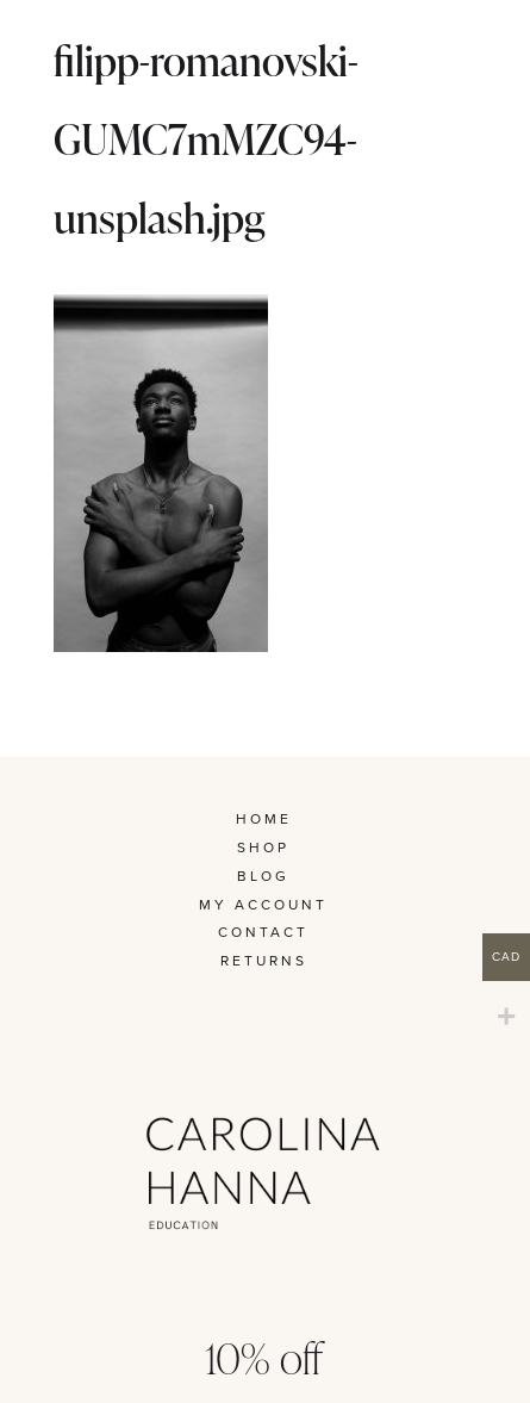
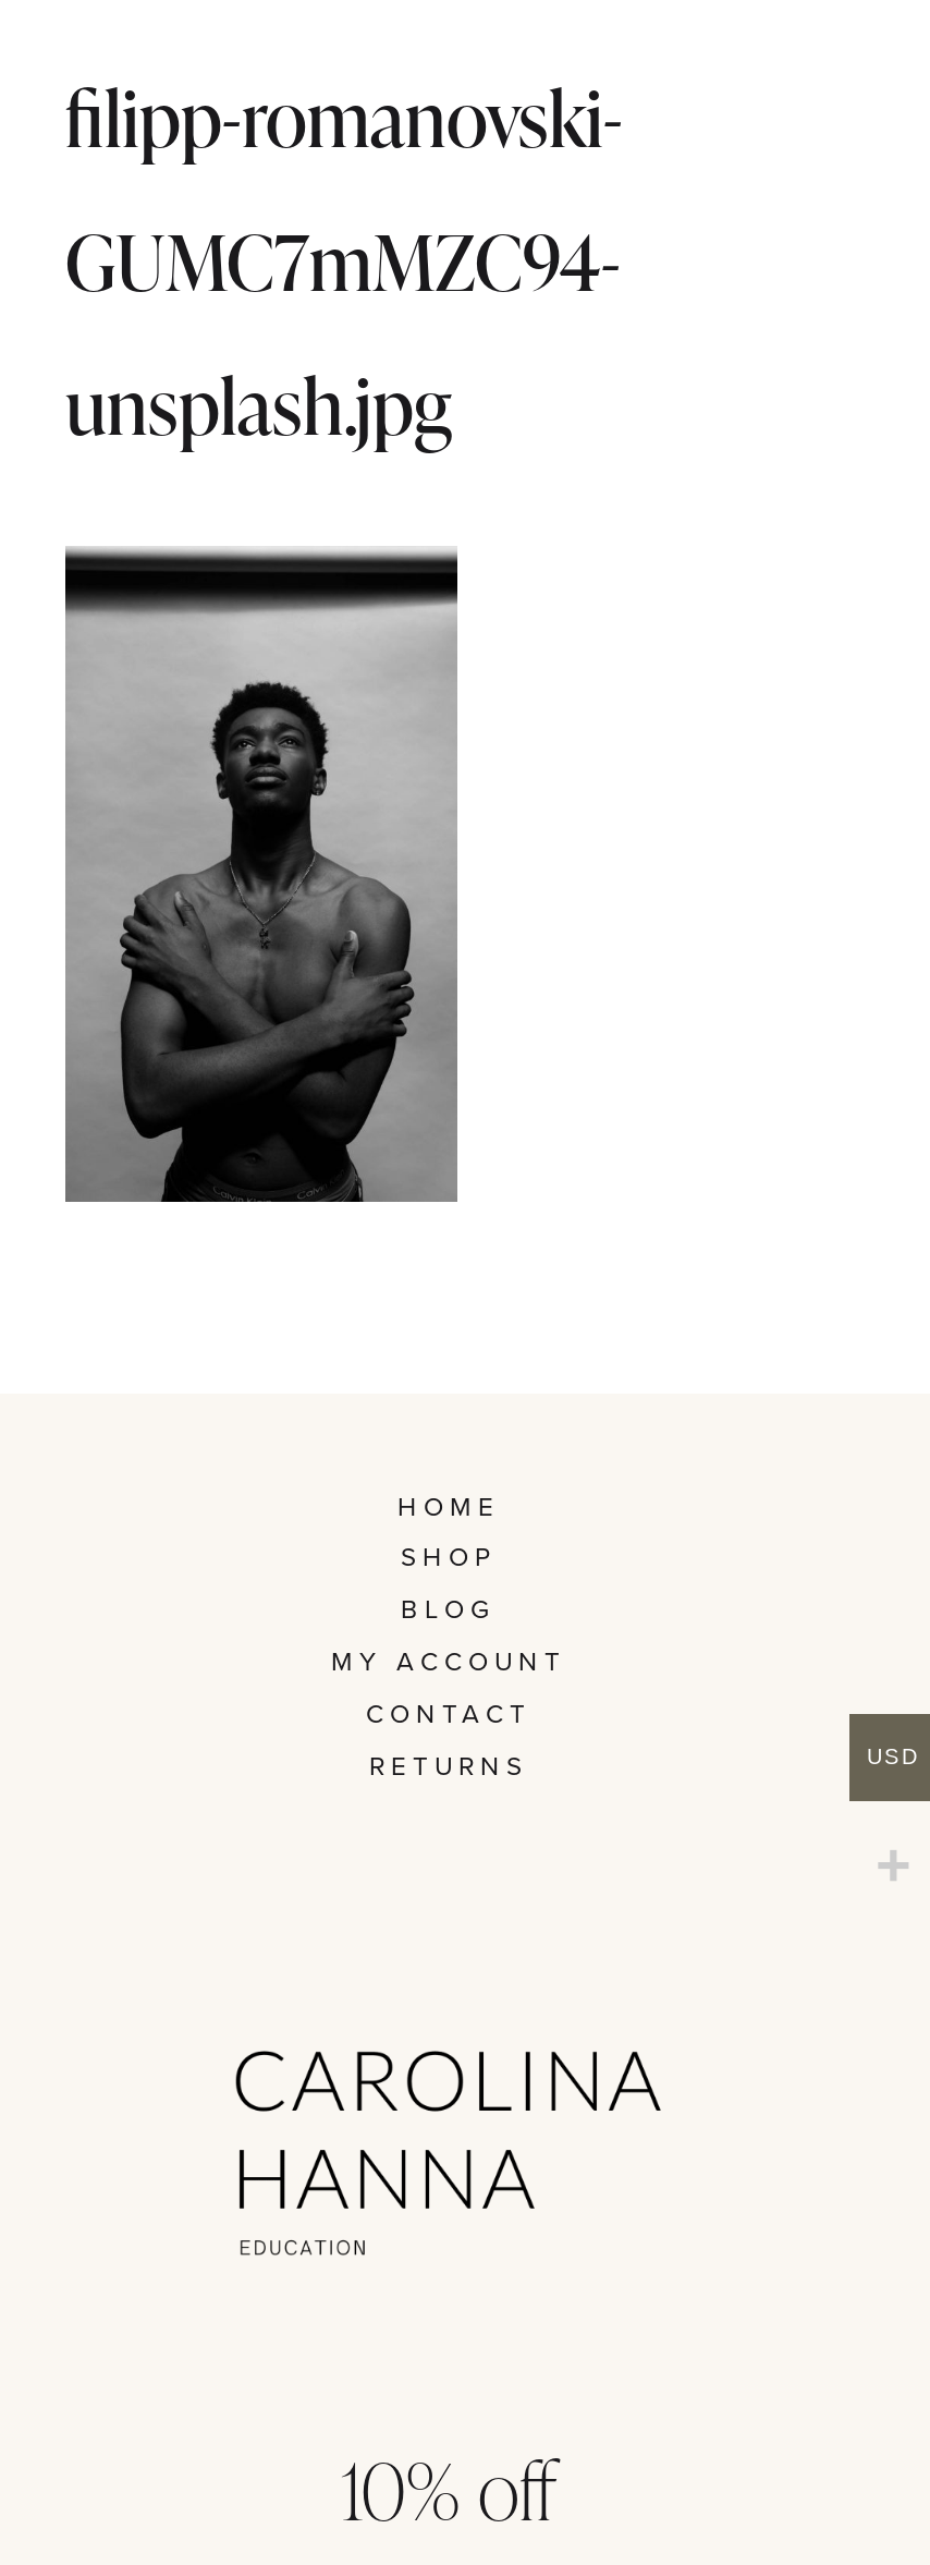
- CAD
+ USD
